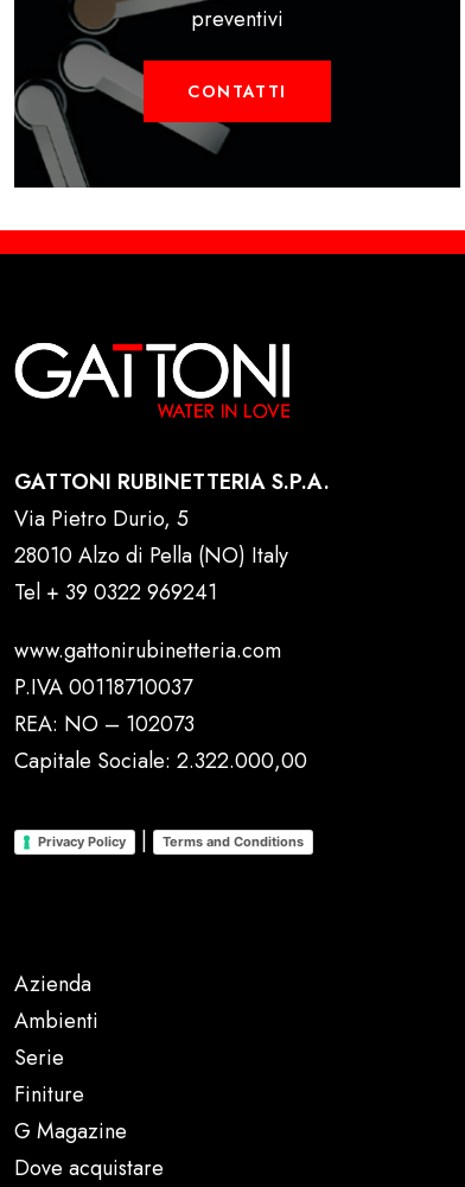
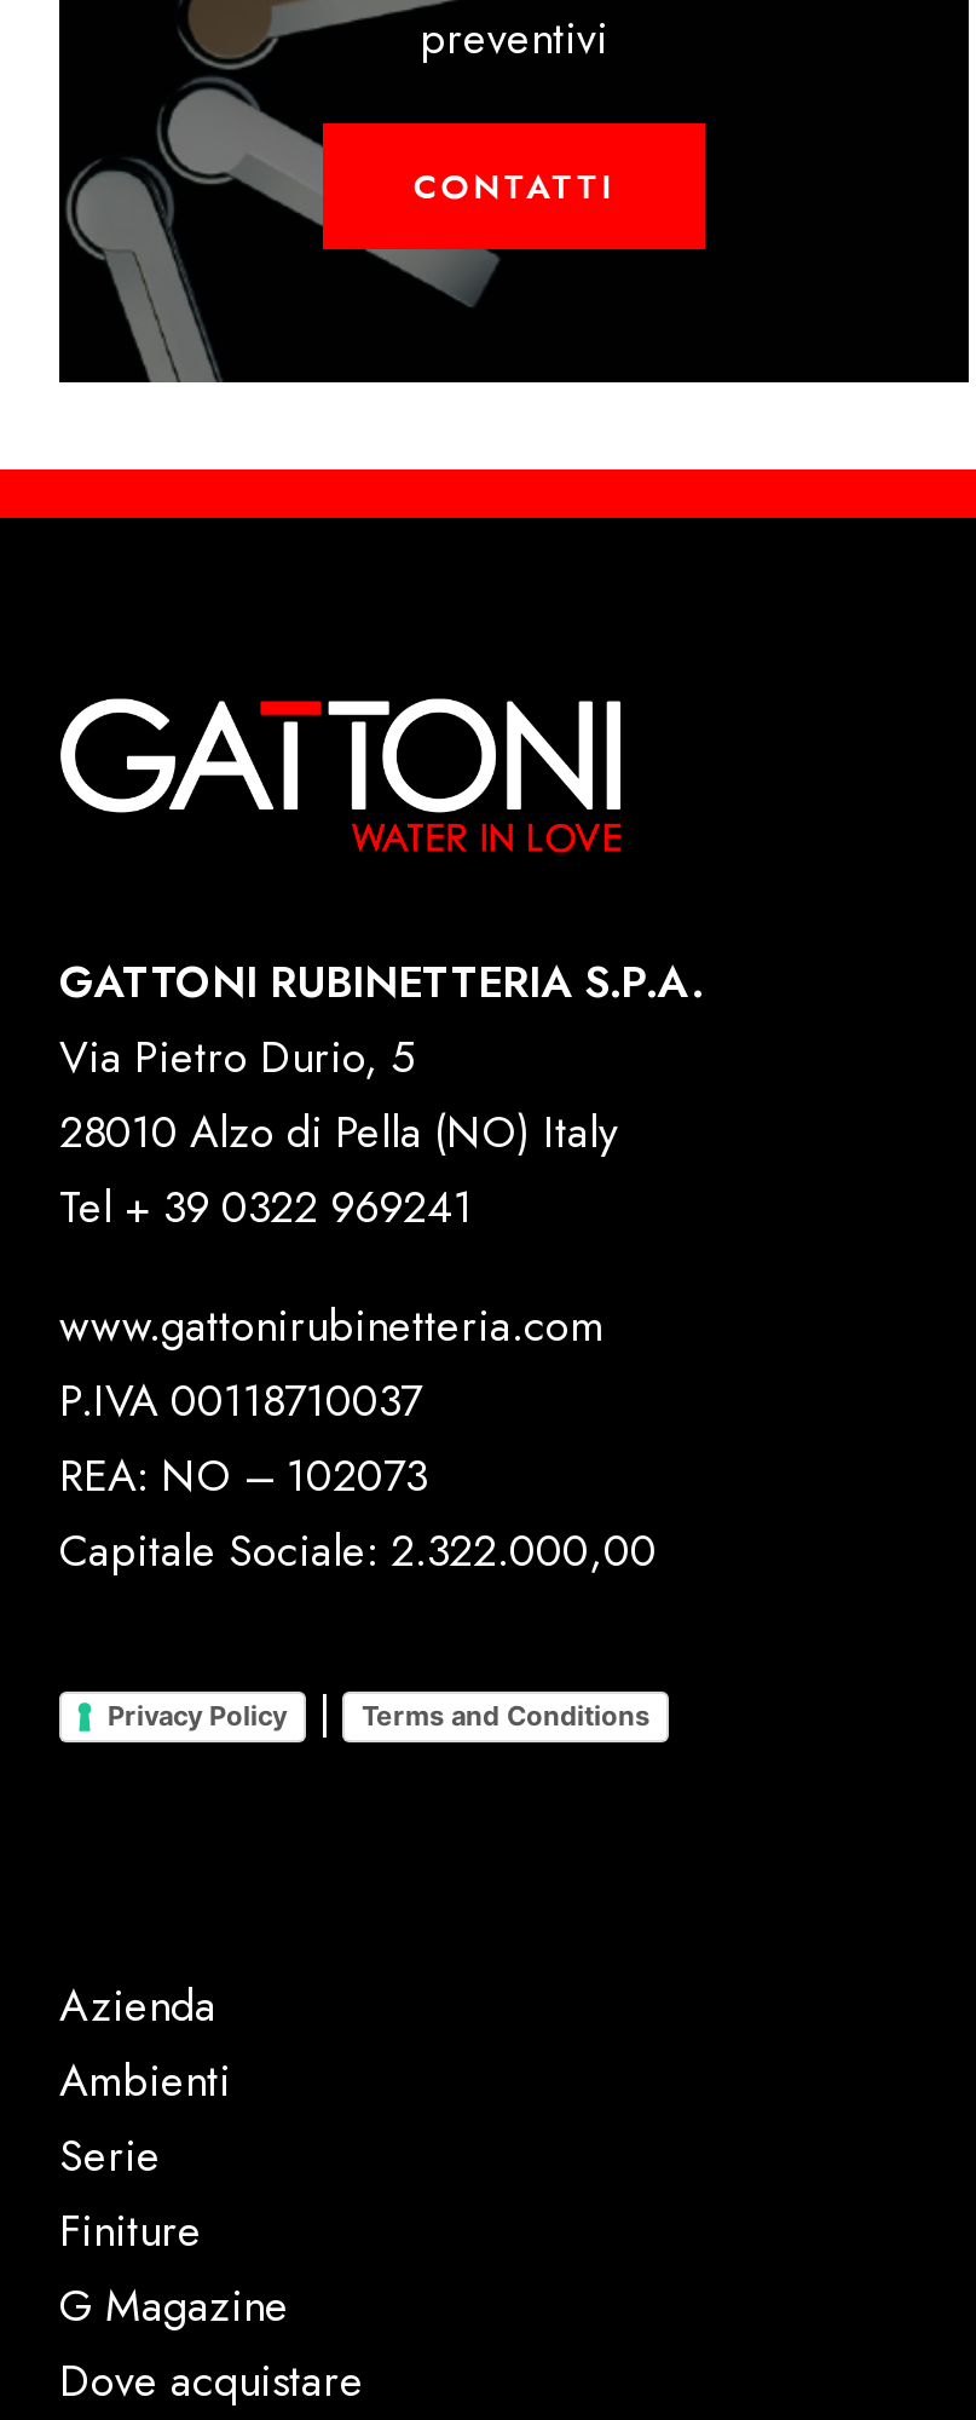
- [image]
+ [image]
